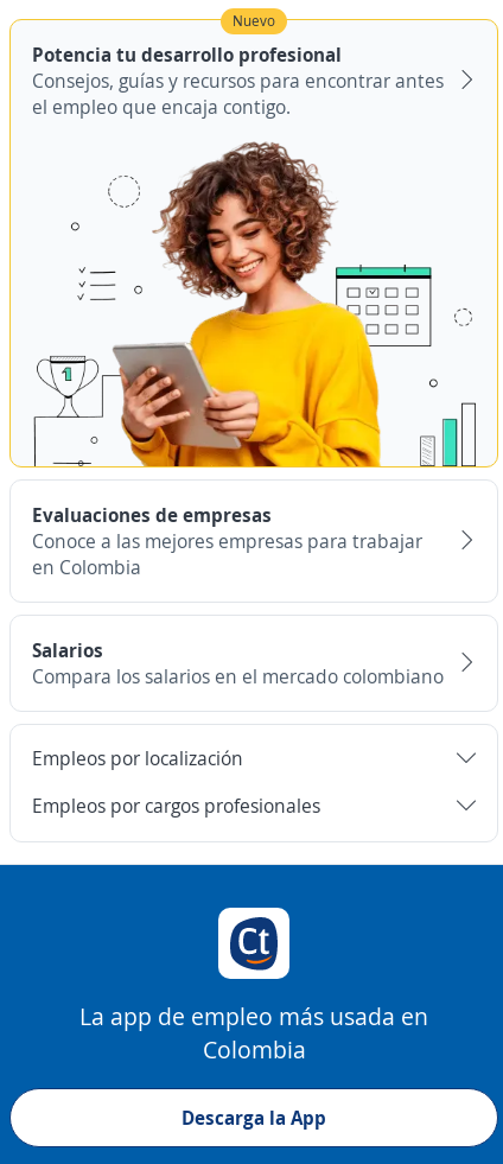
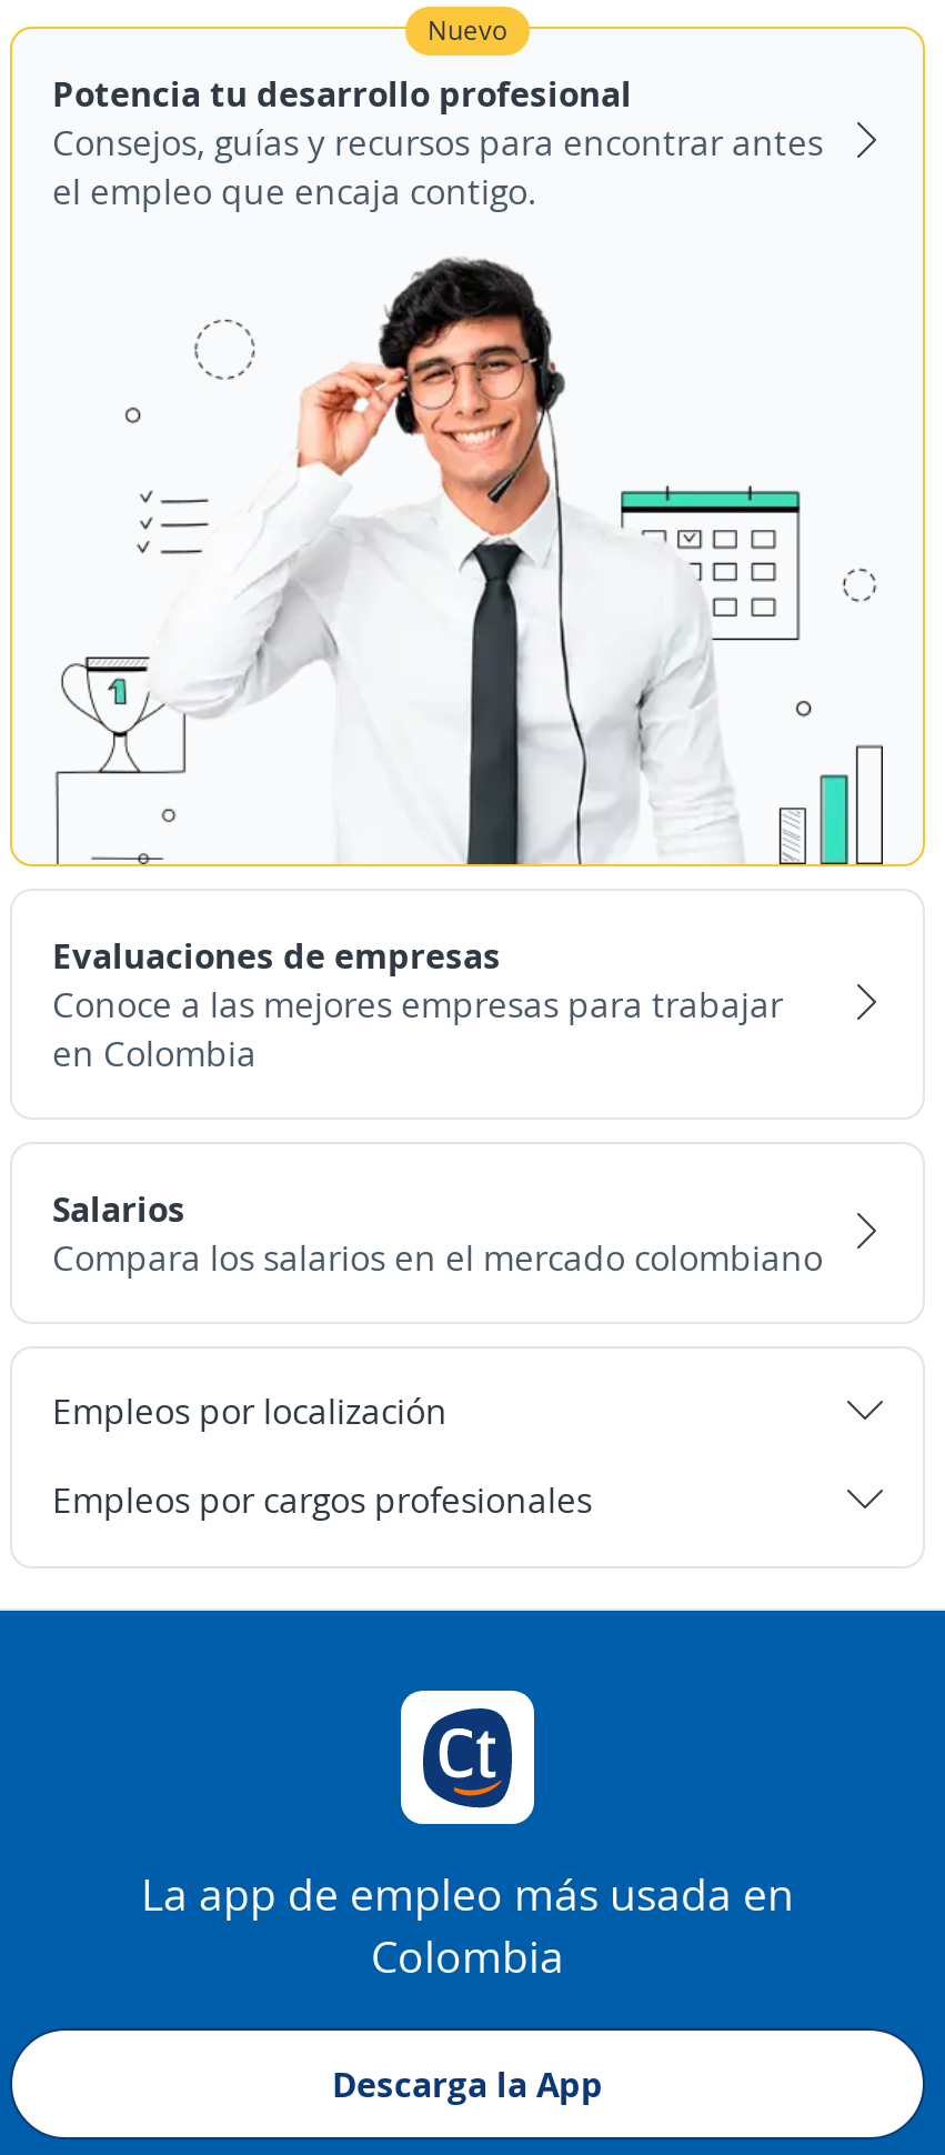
- [image]
+ [image]
